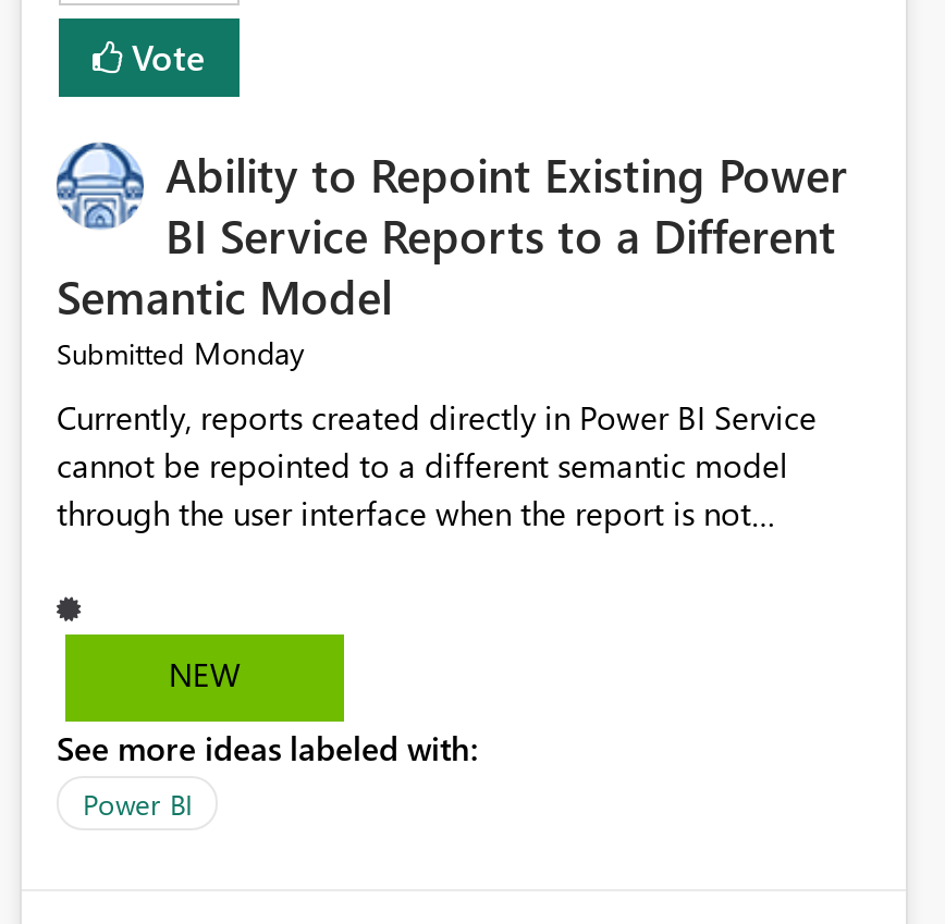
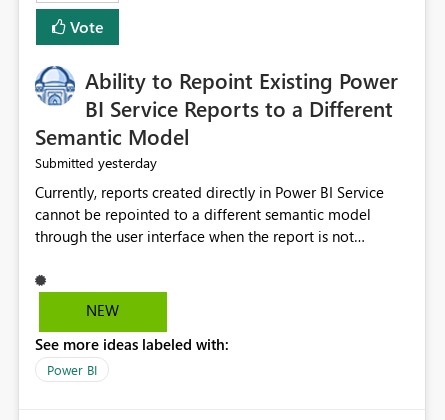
- Submitted Monday
+ Submitted yesterday
